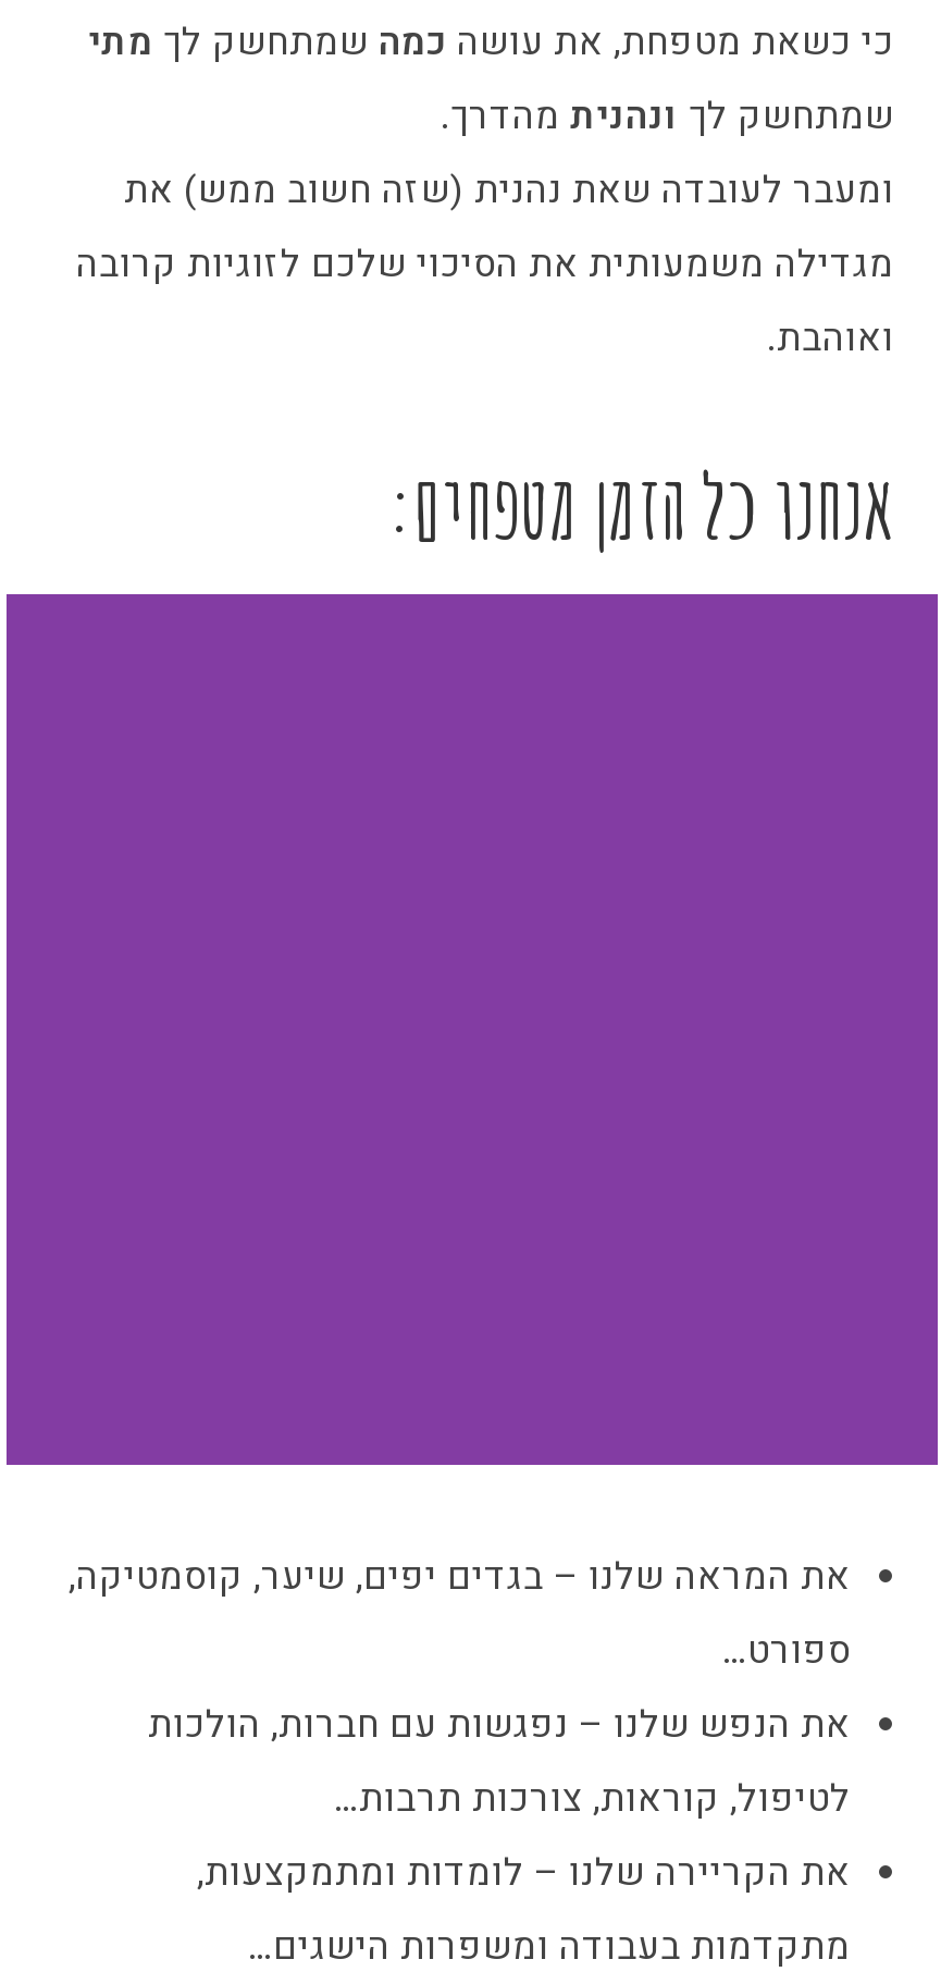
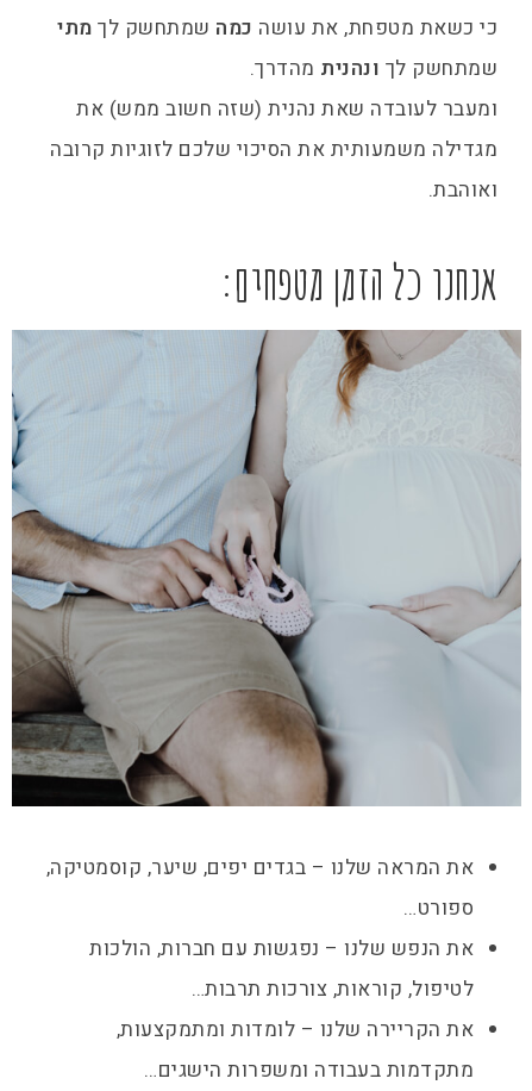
+ [image]
